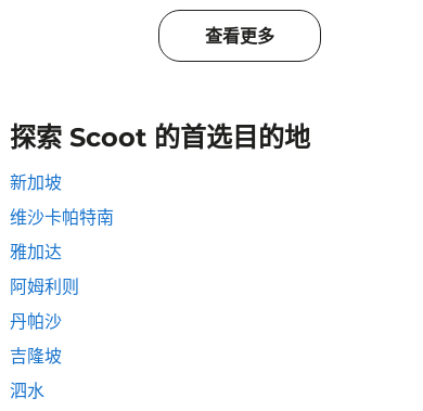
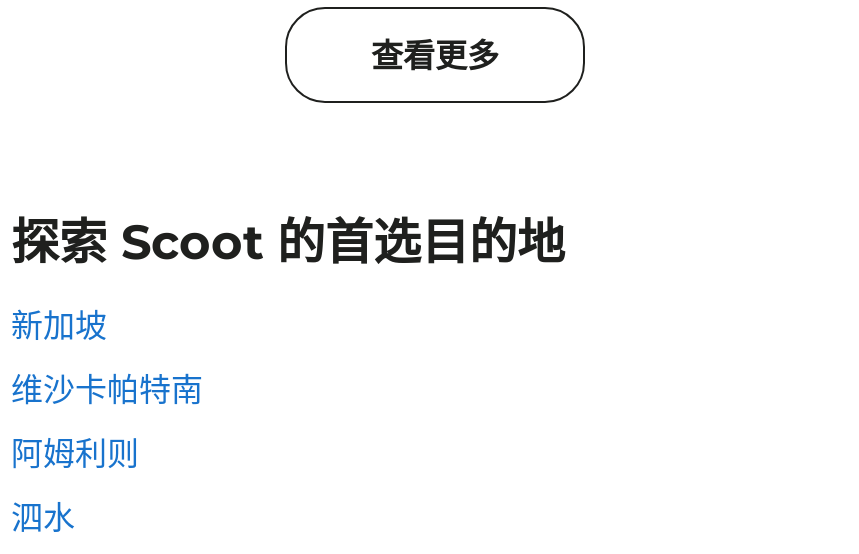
- 雅加达

- 丹帕沙
- 吉隆坡
